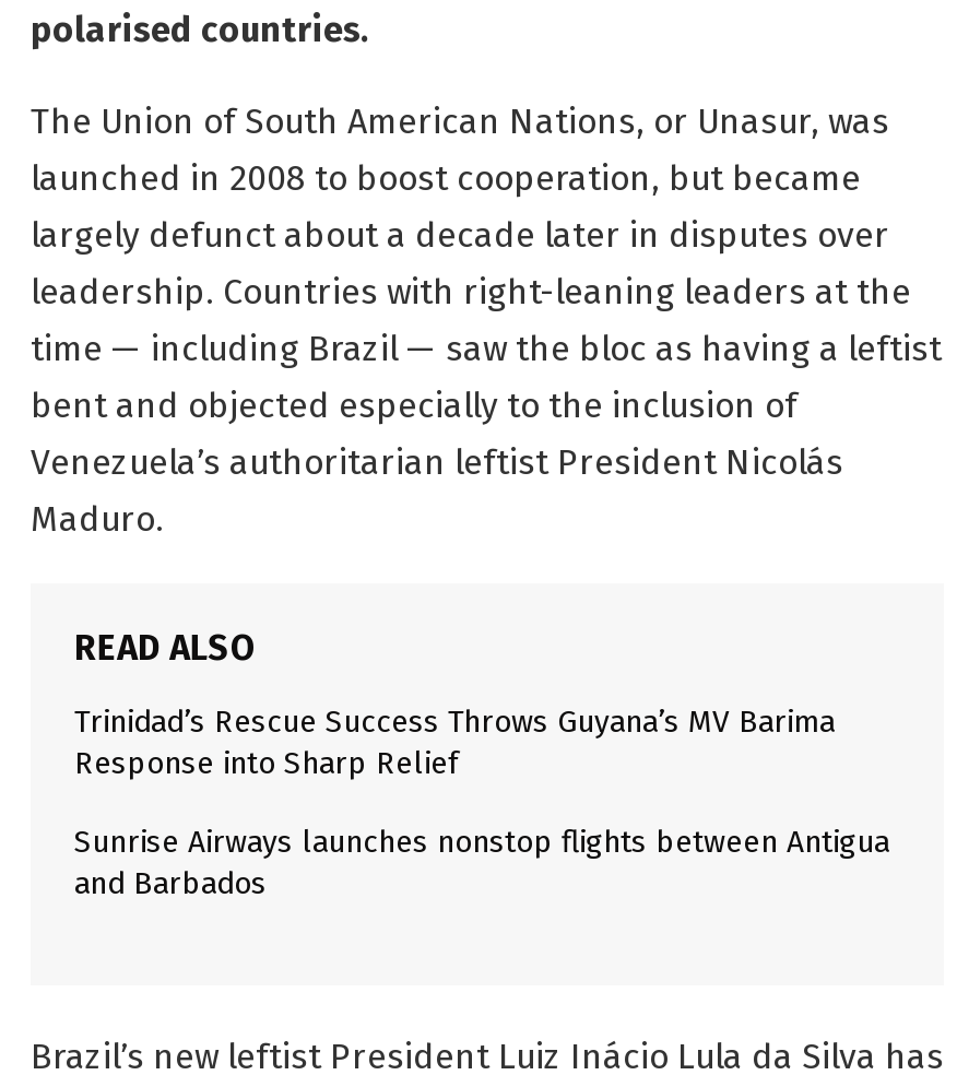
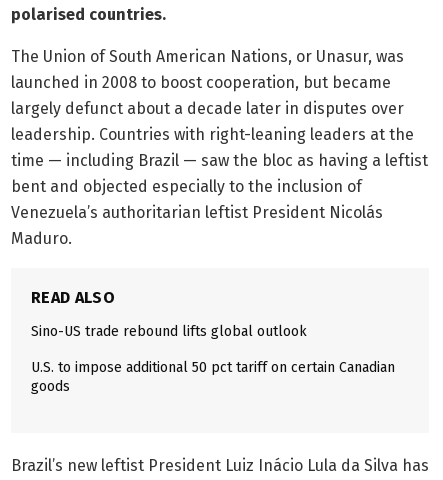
- Trinidad’s Rescue Success Throws Guyana’s MV Barima
- Response into Sharp Relief
+ Sino-US trade rebound lifts global outlook

- Sunrise Airways launches nonstop flights between Antigua
- and Barbados
+ U.S. to impose additional 50 pct tariff on certain Canadian
+ goods
